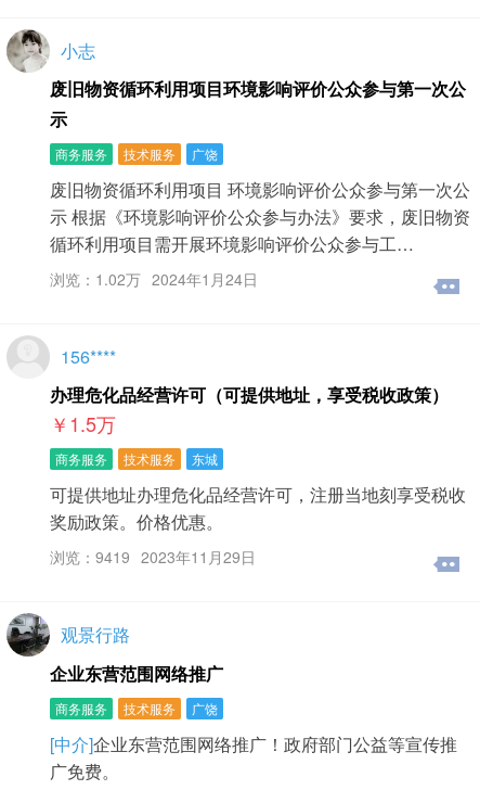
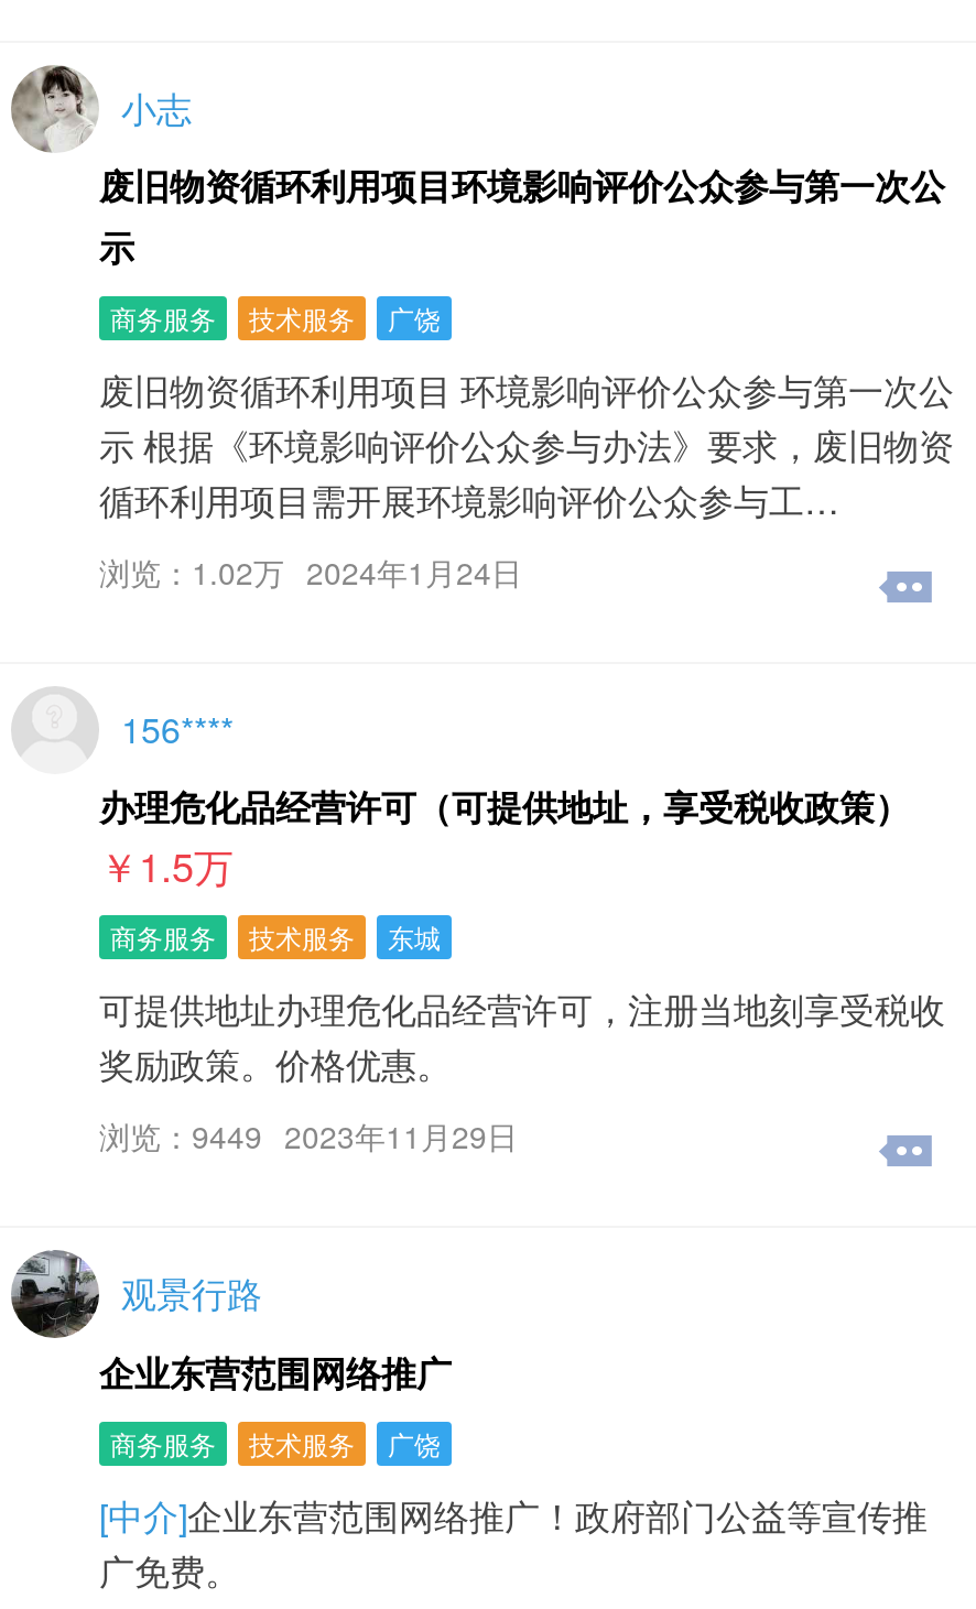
- 浏览：9419 2023年11月29日
+ 浏览：9449 2023年11月29日
